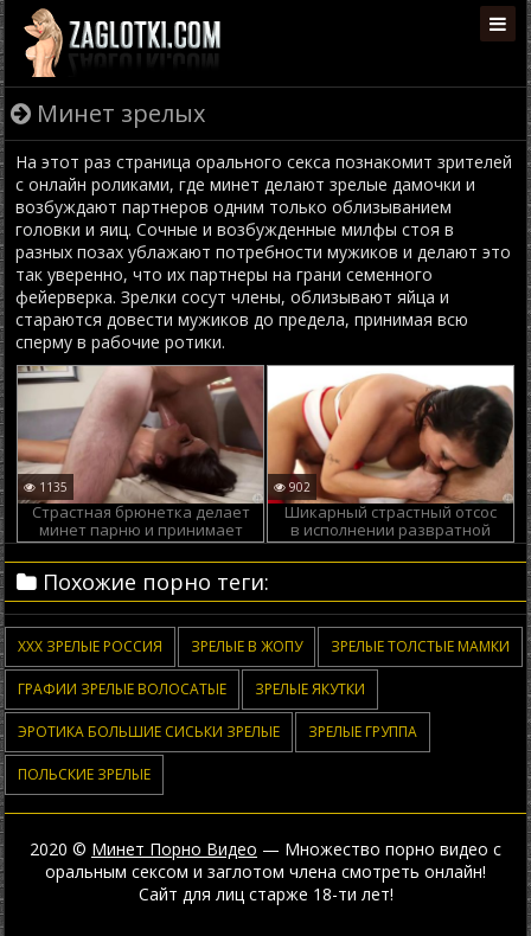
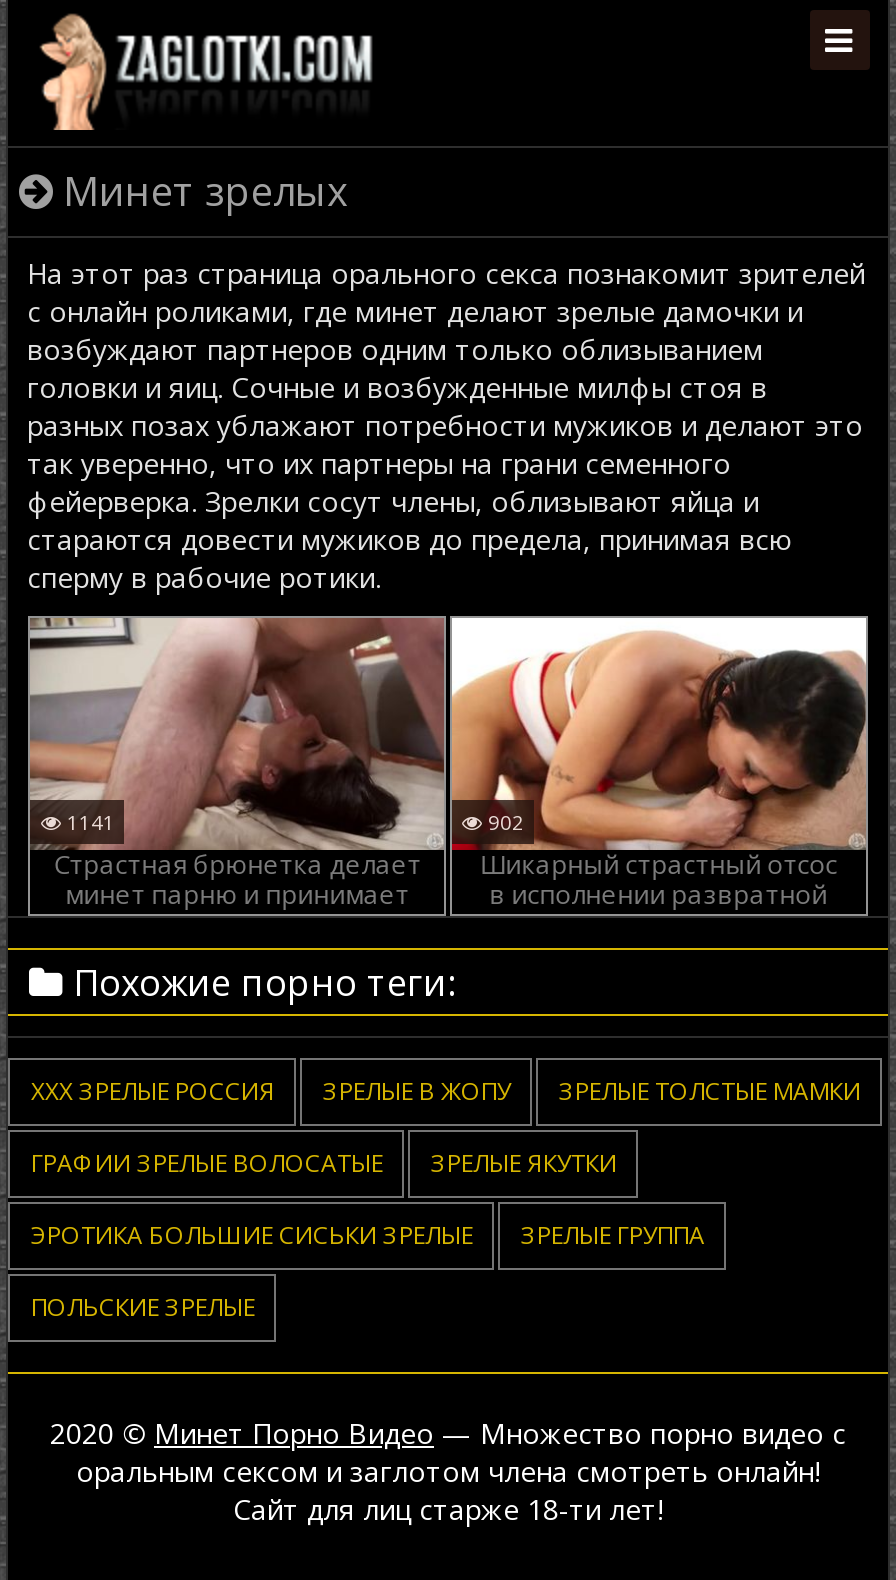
- 1135
+ 1141
